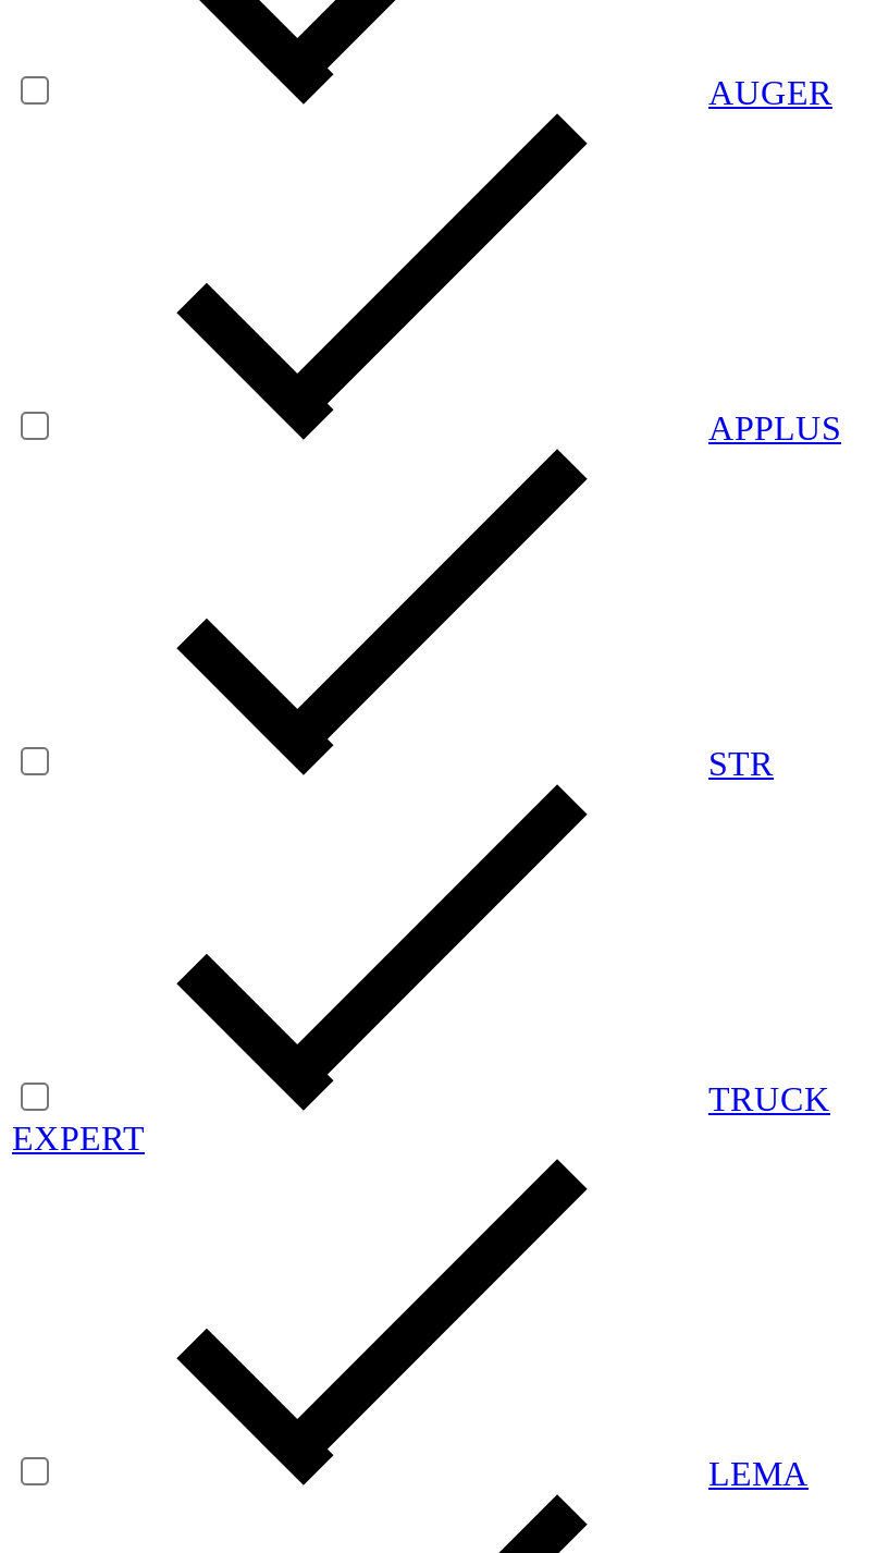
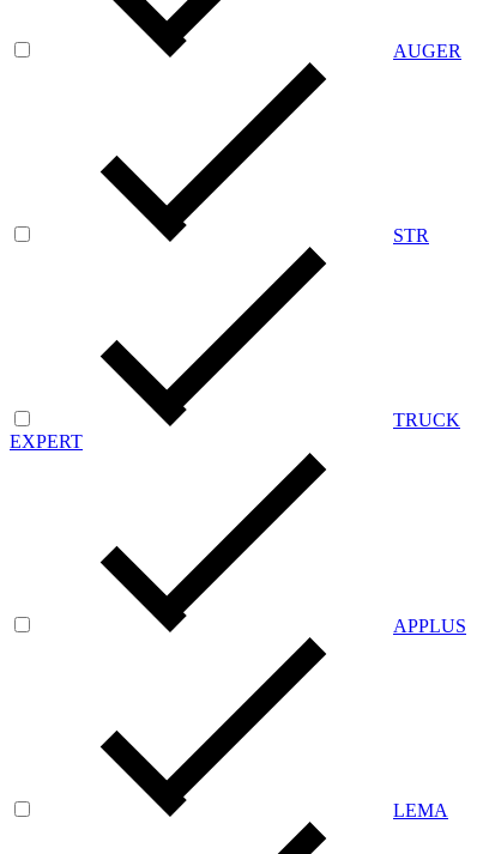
moved down: APPLUS

moved up: STR | TRUCK | EXPERT
